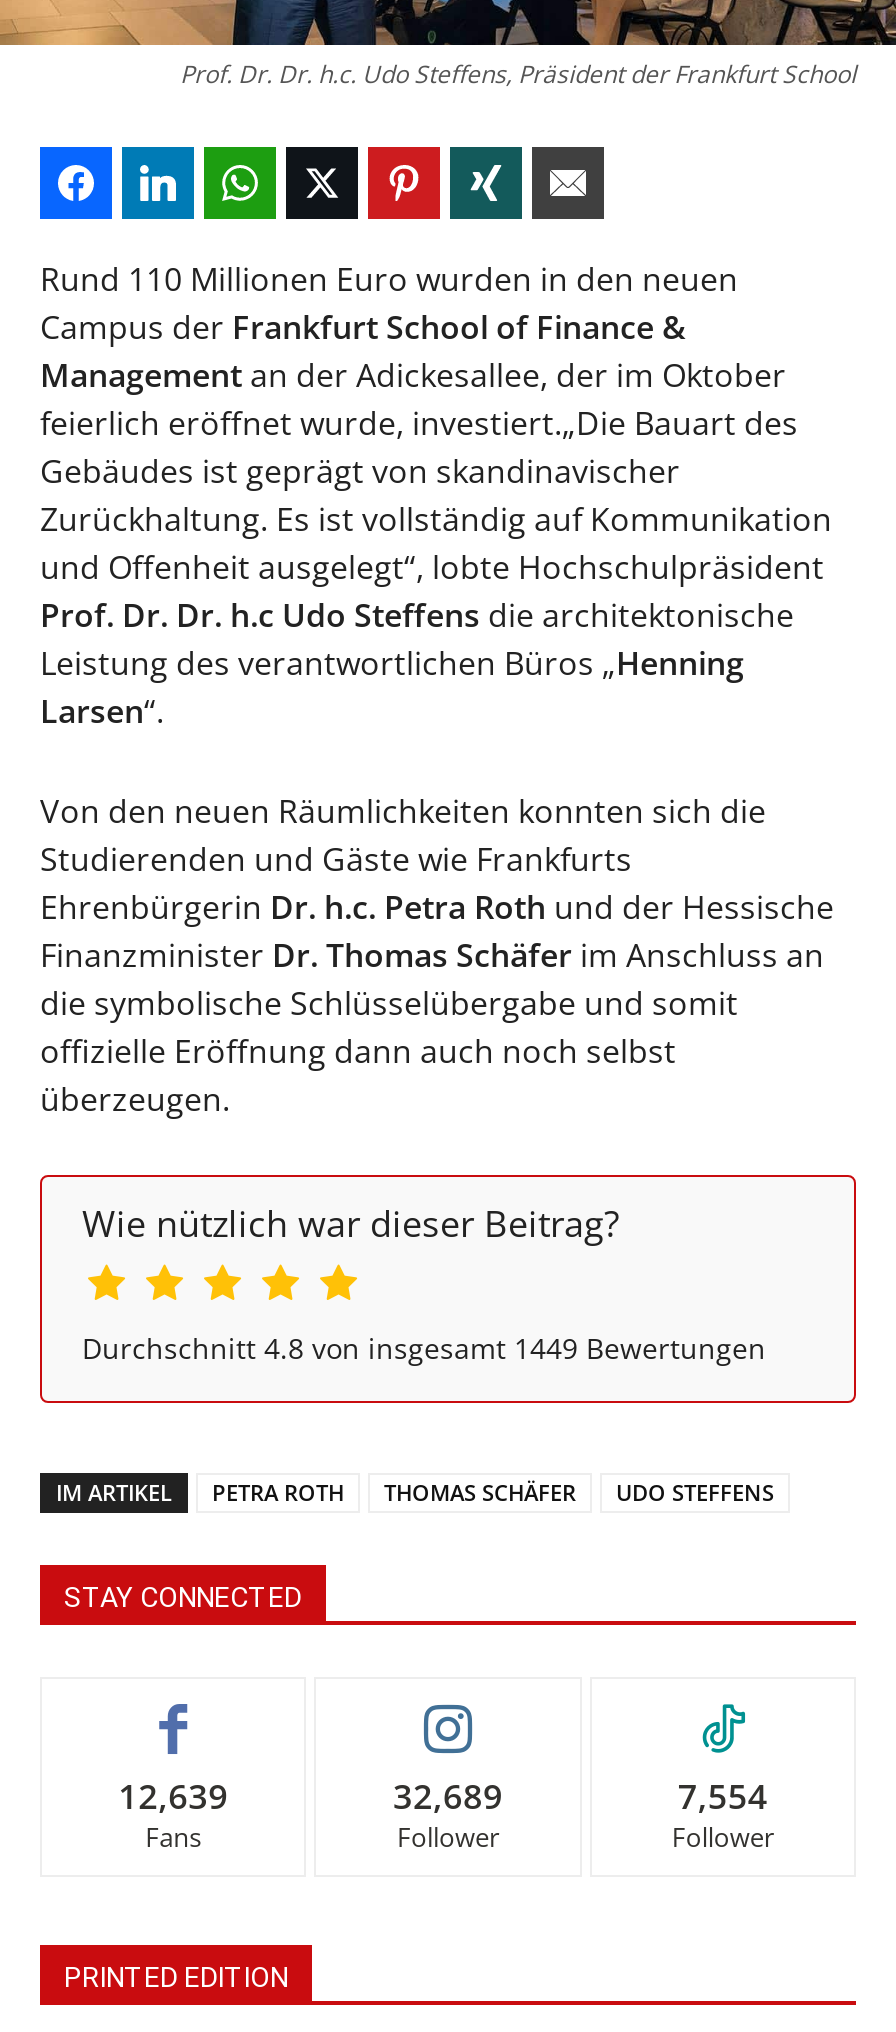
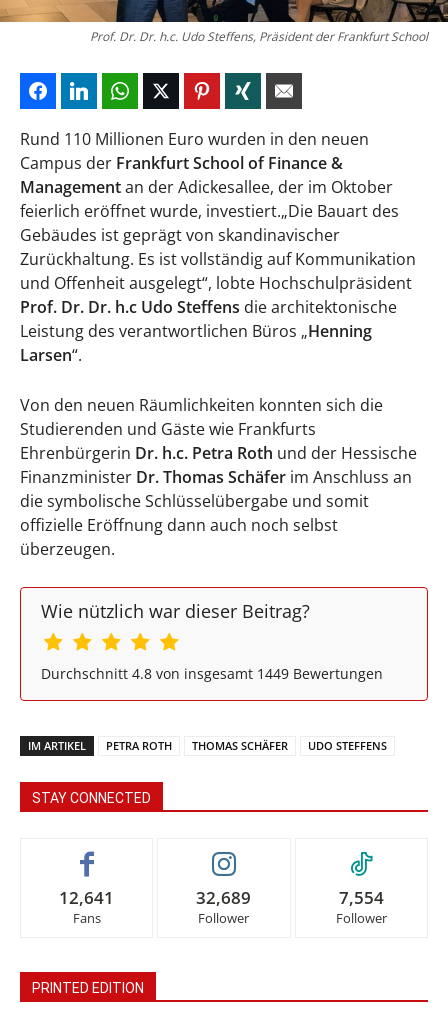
- 12,639
+ 12,641
